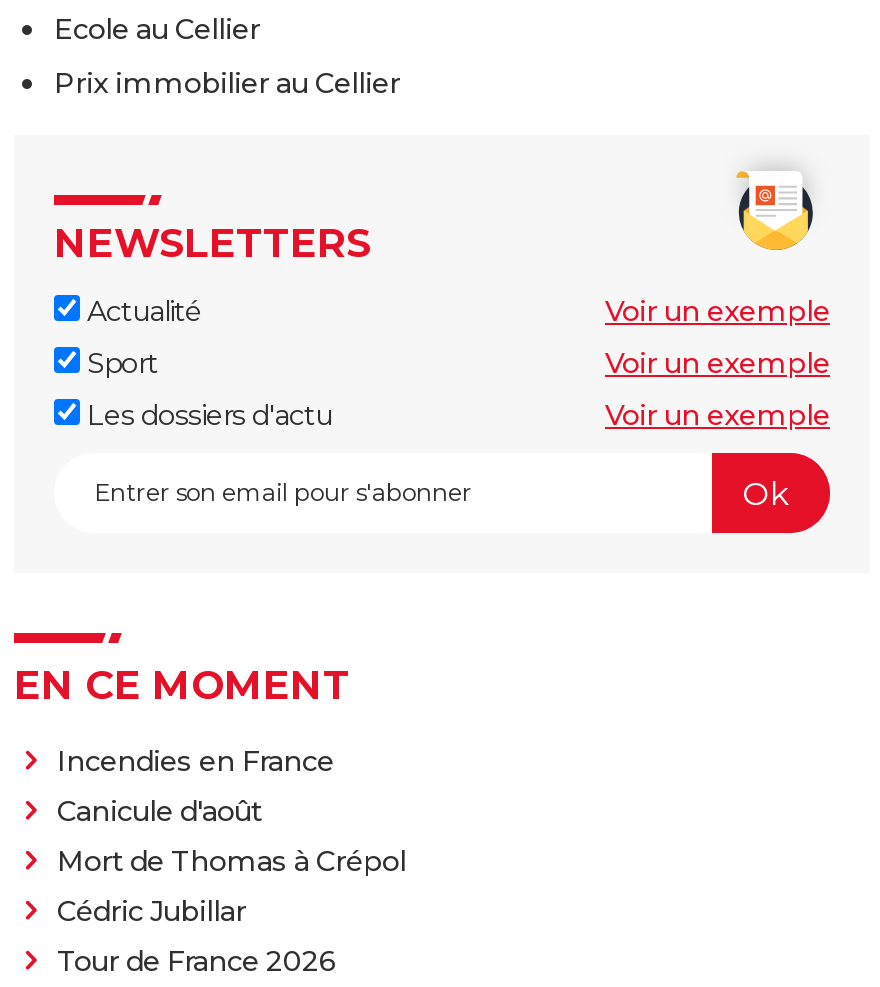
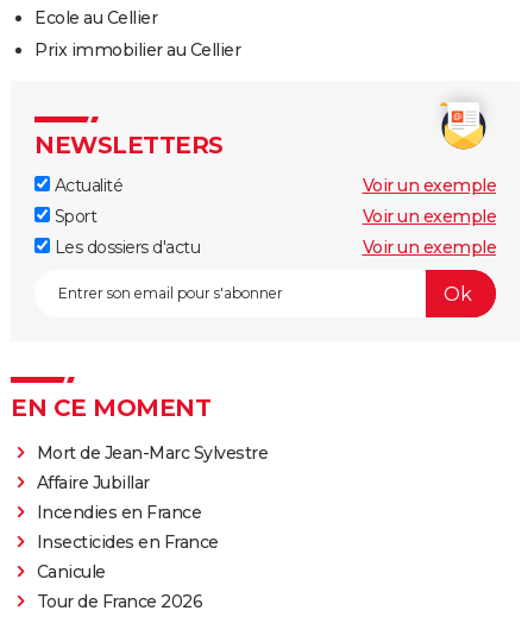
+ Mort de Jean-Marc Sylvestre
+ Affaire Jubillar

moved down: Incendies en France

- Canicule d'août
- Mort de Thomas à Crépol
- Cédric Jubillar
+ Insecticides en France
+ Canicule
